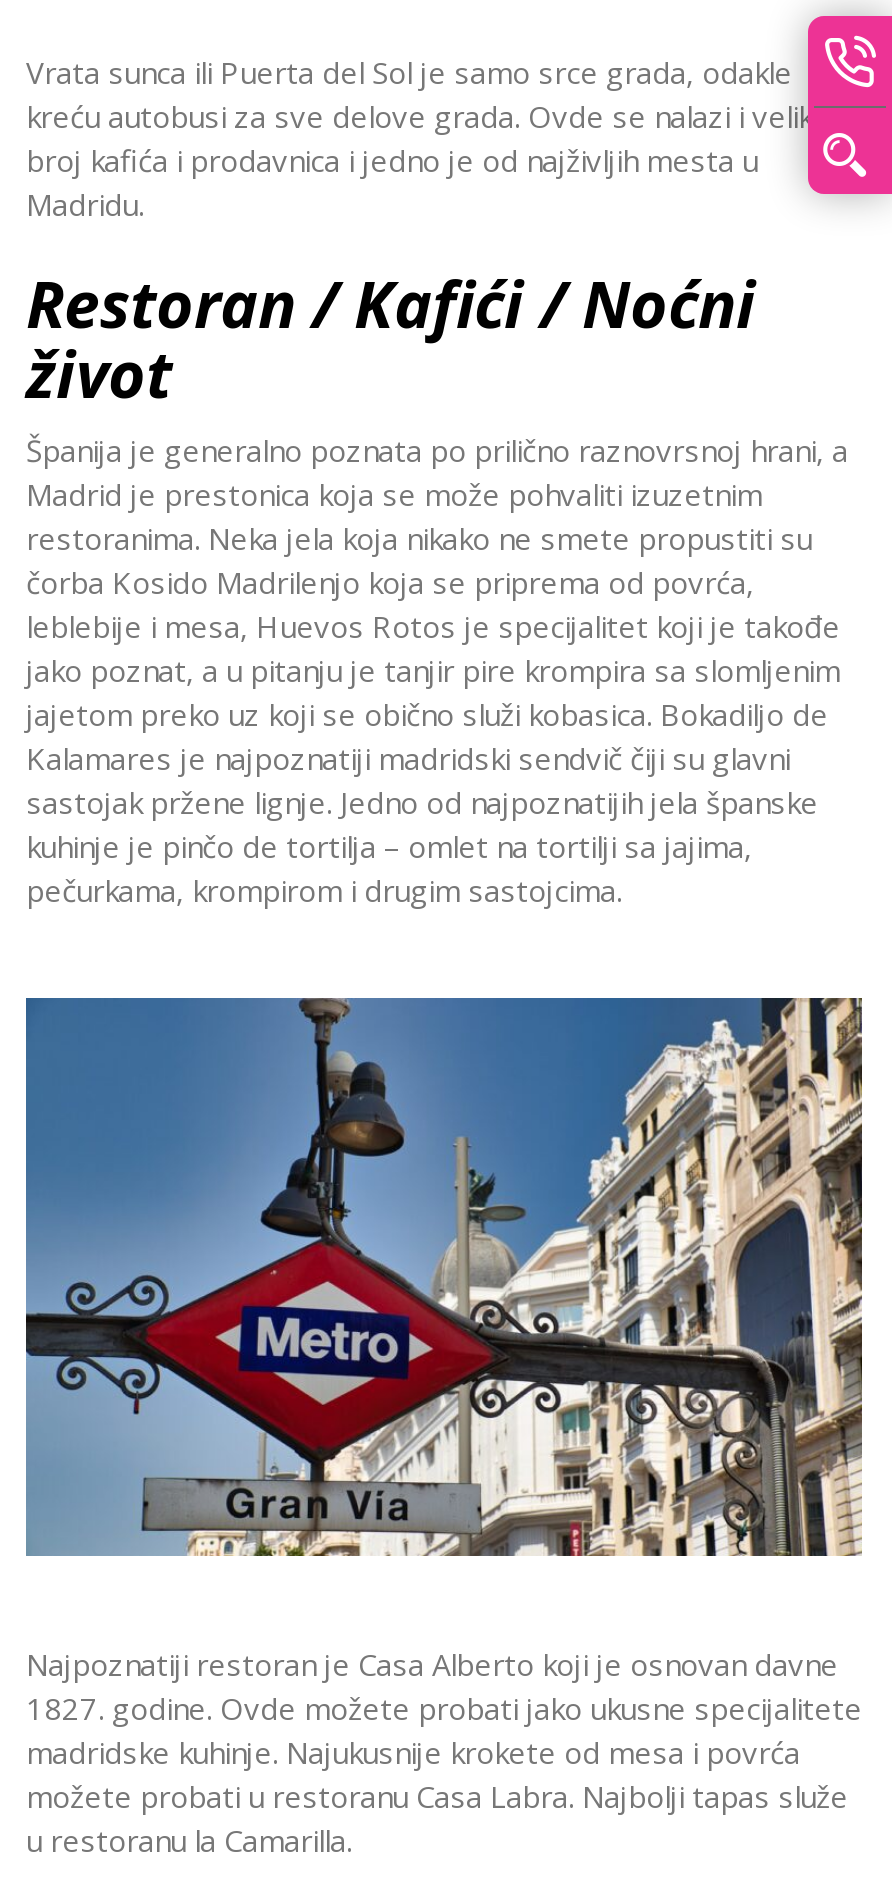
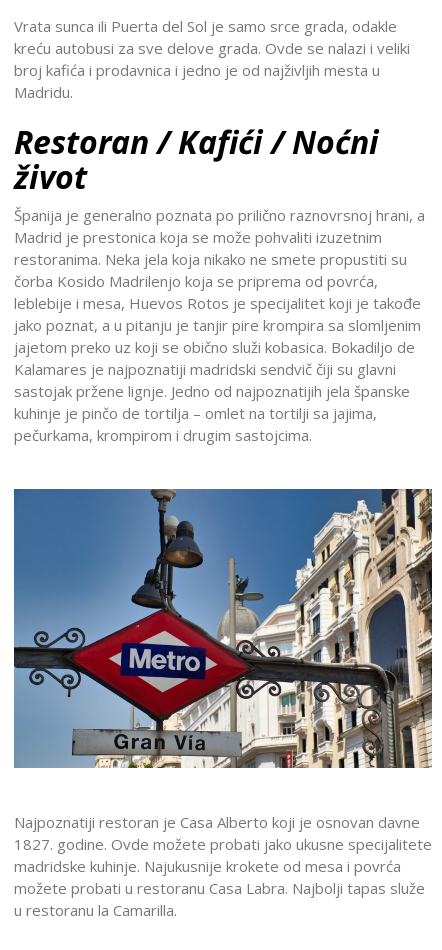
- [image]
